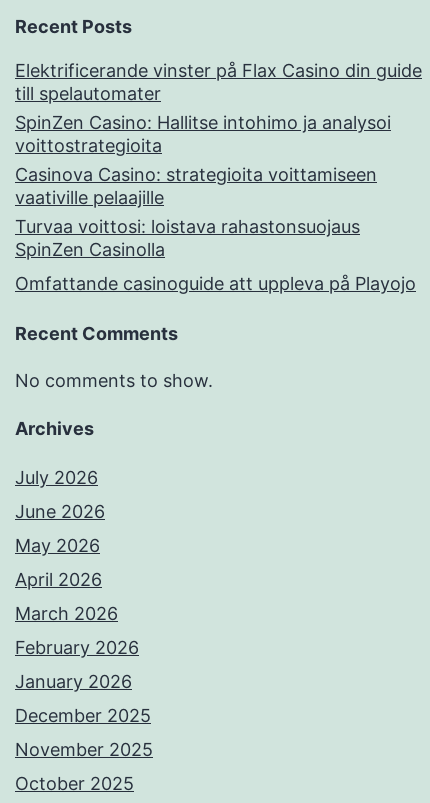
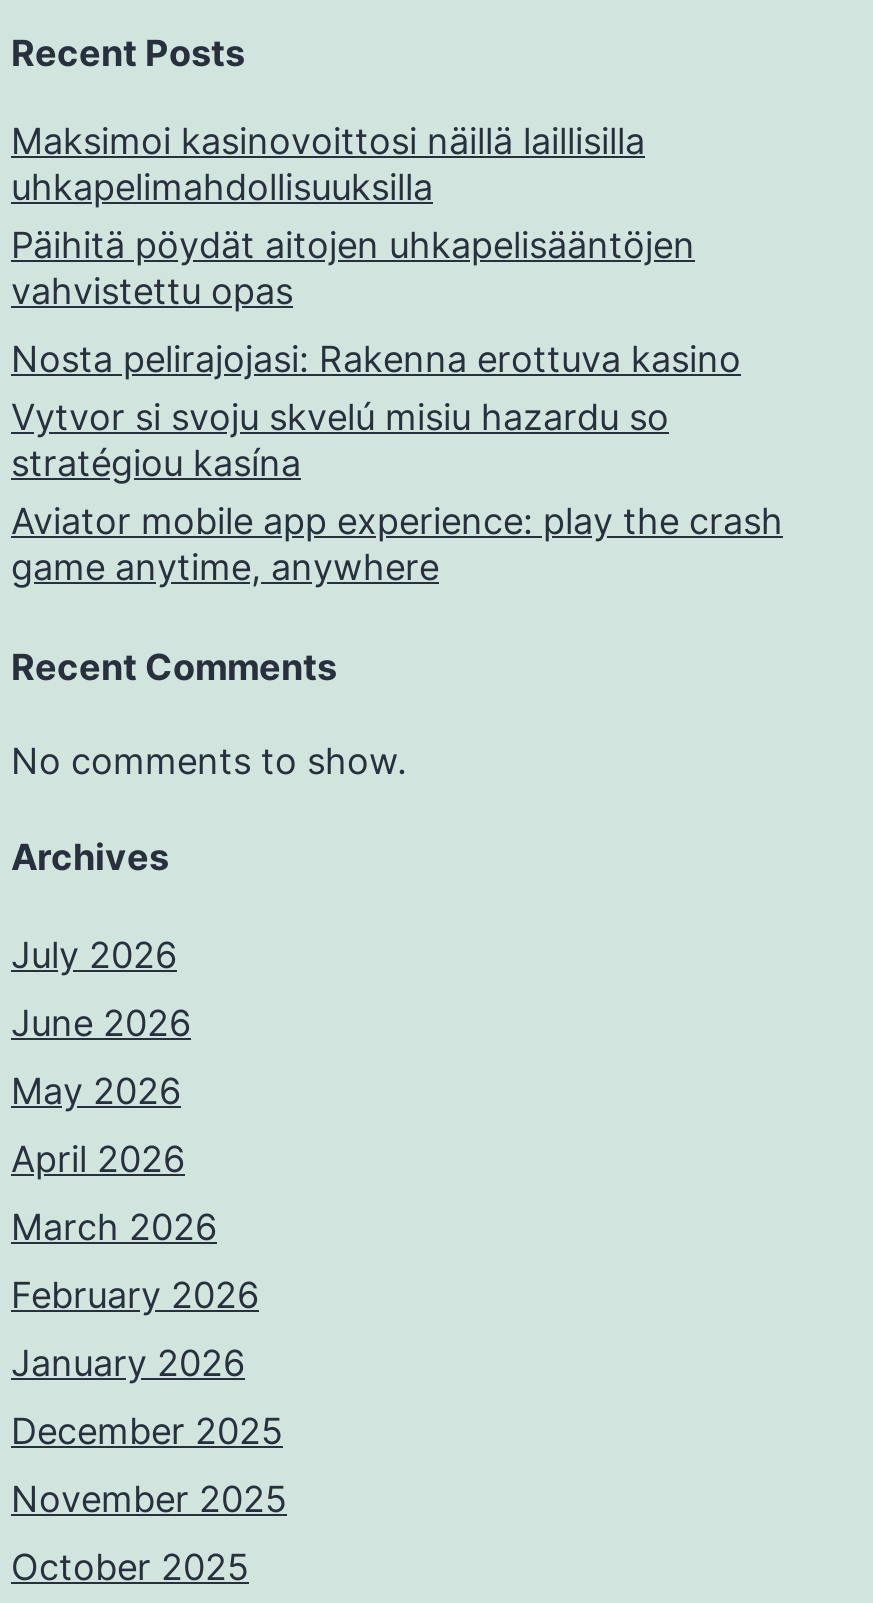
- Elektrificerande vinster på Flax Casino din guide
- till spelautomater
- SpinZen Casino: Hallitse intohimo ja analysoi
- voittostrategioita
- Casinova Casino: strategioita voittamiseen
- vaativille pelaajille
- Turvaa voittosi: loistava rahastonsuojaus
- SpinZen Casinolla
+ Maksimoi kasinovoittosi näillä laillisilla
+ uhkapelimahdollisuuksilla
+ Päihitä pöydät aitojen uhkapelisääntöjen
+ vahvistettu opas

- Omfattande casinoguide att uppleva på Playojo
+ Nosta pelirajojasi: Rakenna erottuva kasino
+ Vytvor si svoju skvelú misiu hazardu so
+ stratégiou kasína
+ Aviator mobile app experience: play the crash
+ game anytime, anywhere
